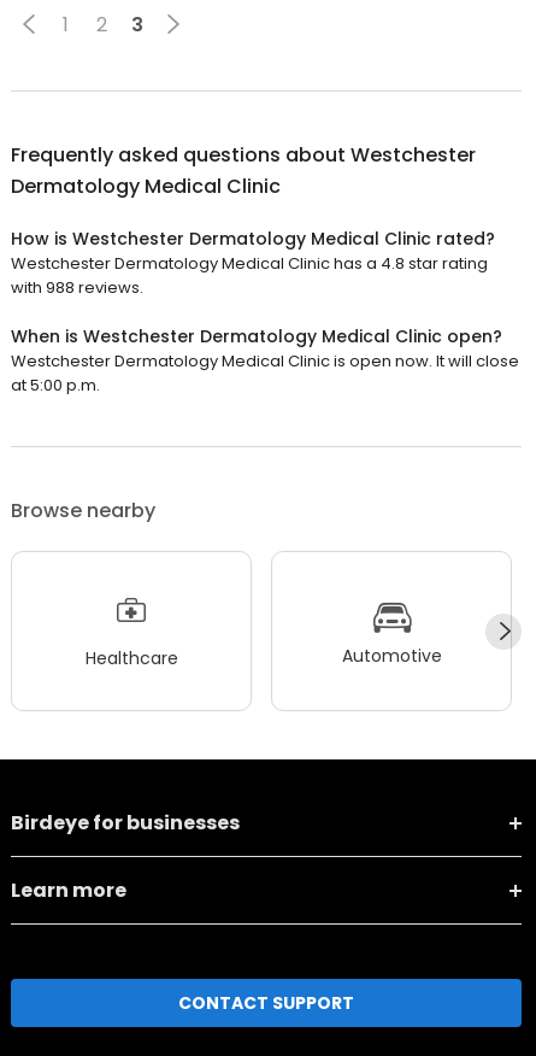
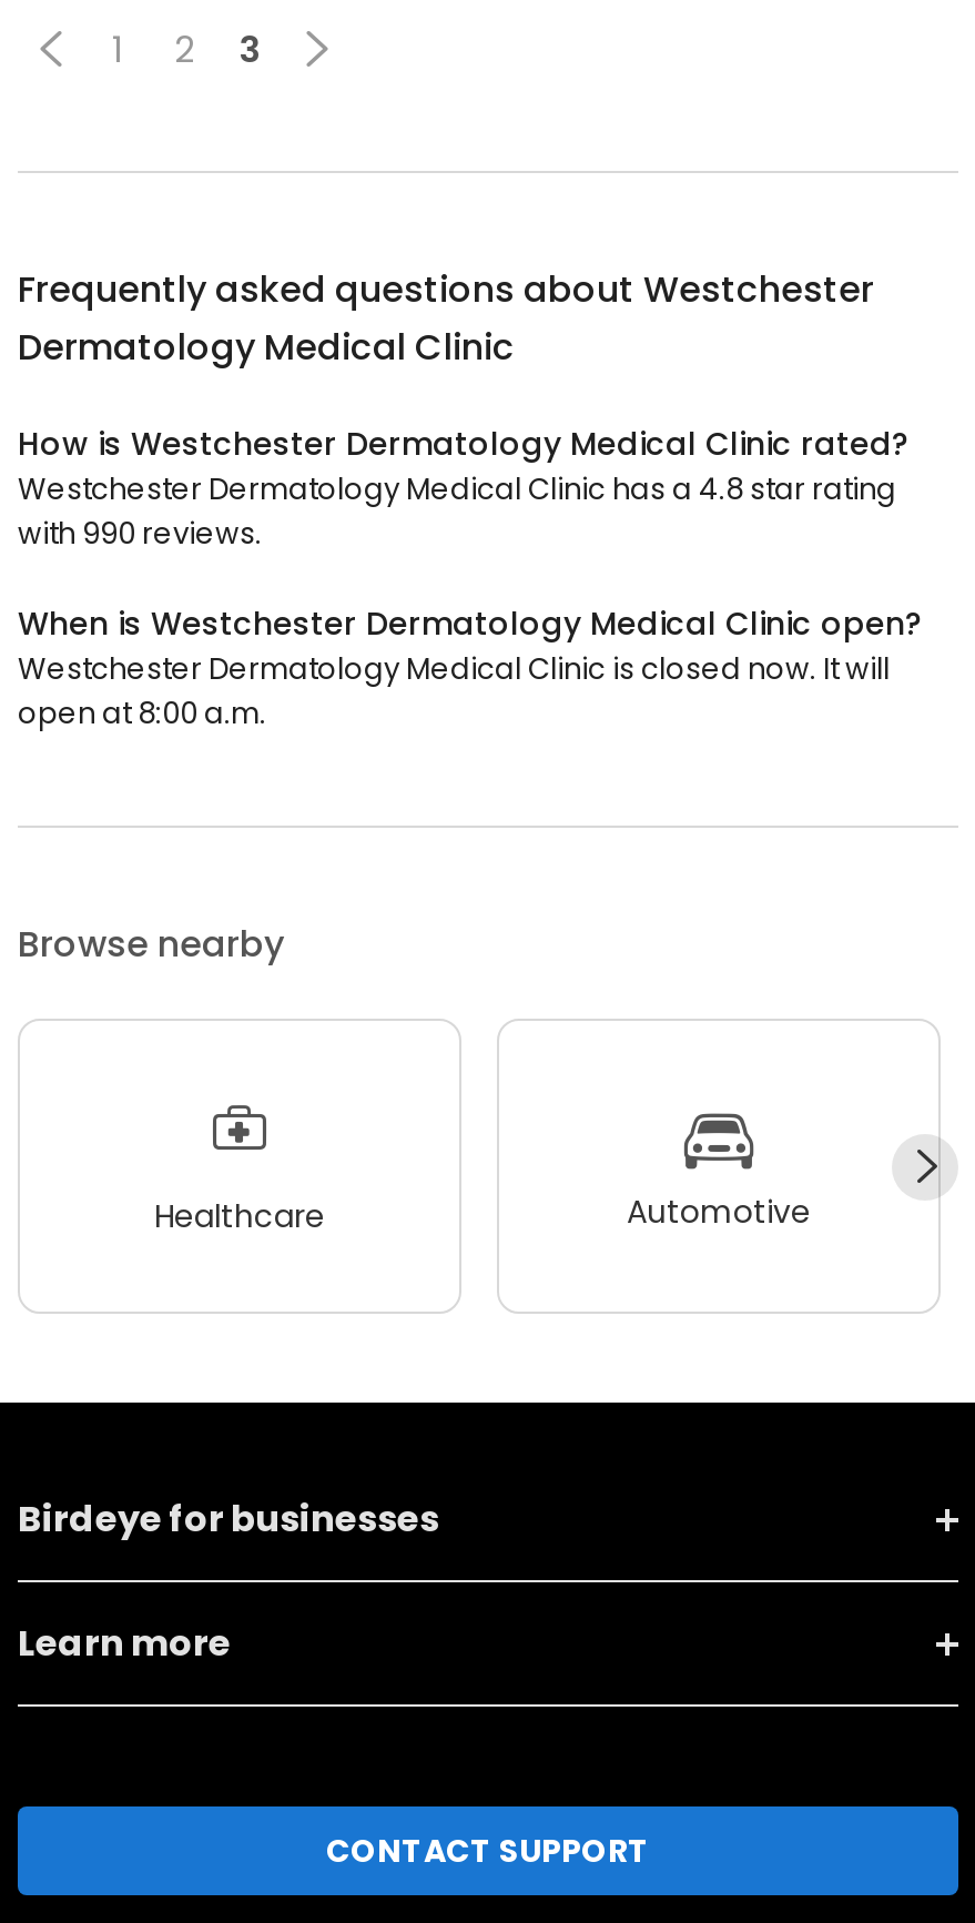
- with 988 reviews.
+ with 990 reviews.

- Westchester Dermatology Medical Clinic is open now. It will close
- at 5:00 p.m.
+ Westchester Dermatology Medical Clinic is closed now. It will
+ open at 8:00 a.m.
